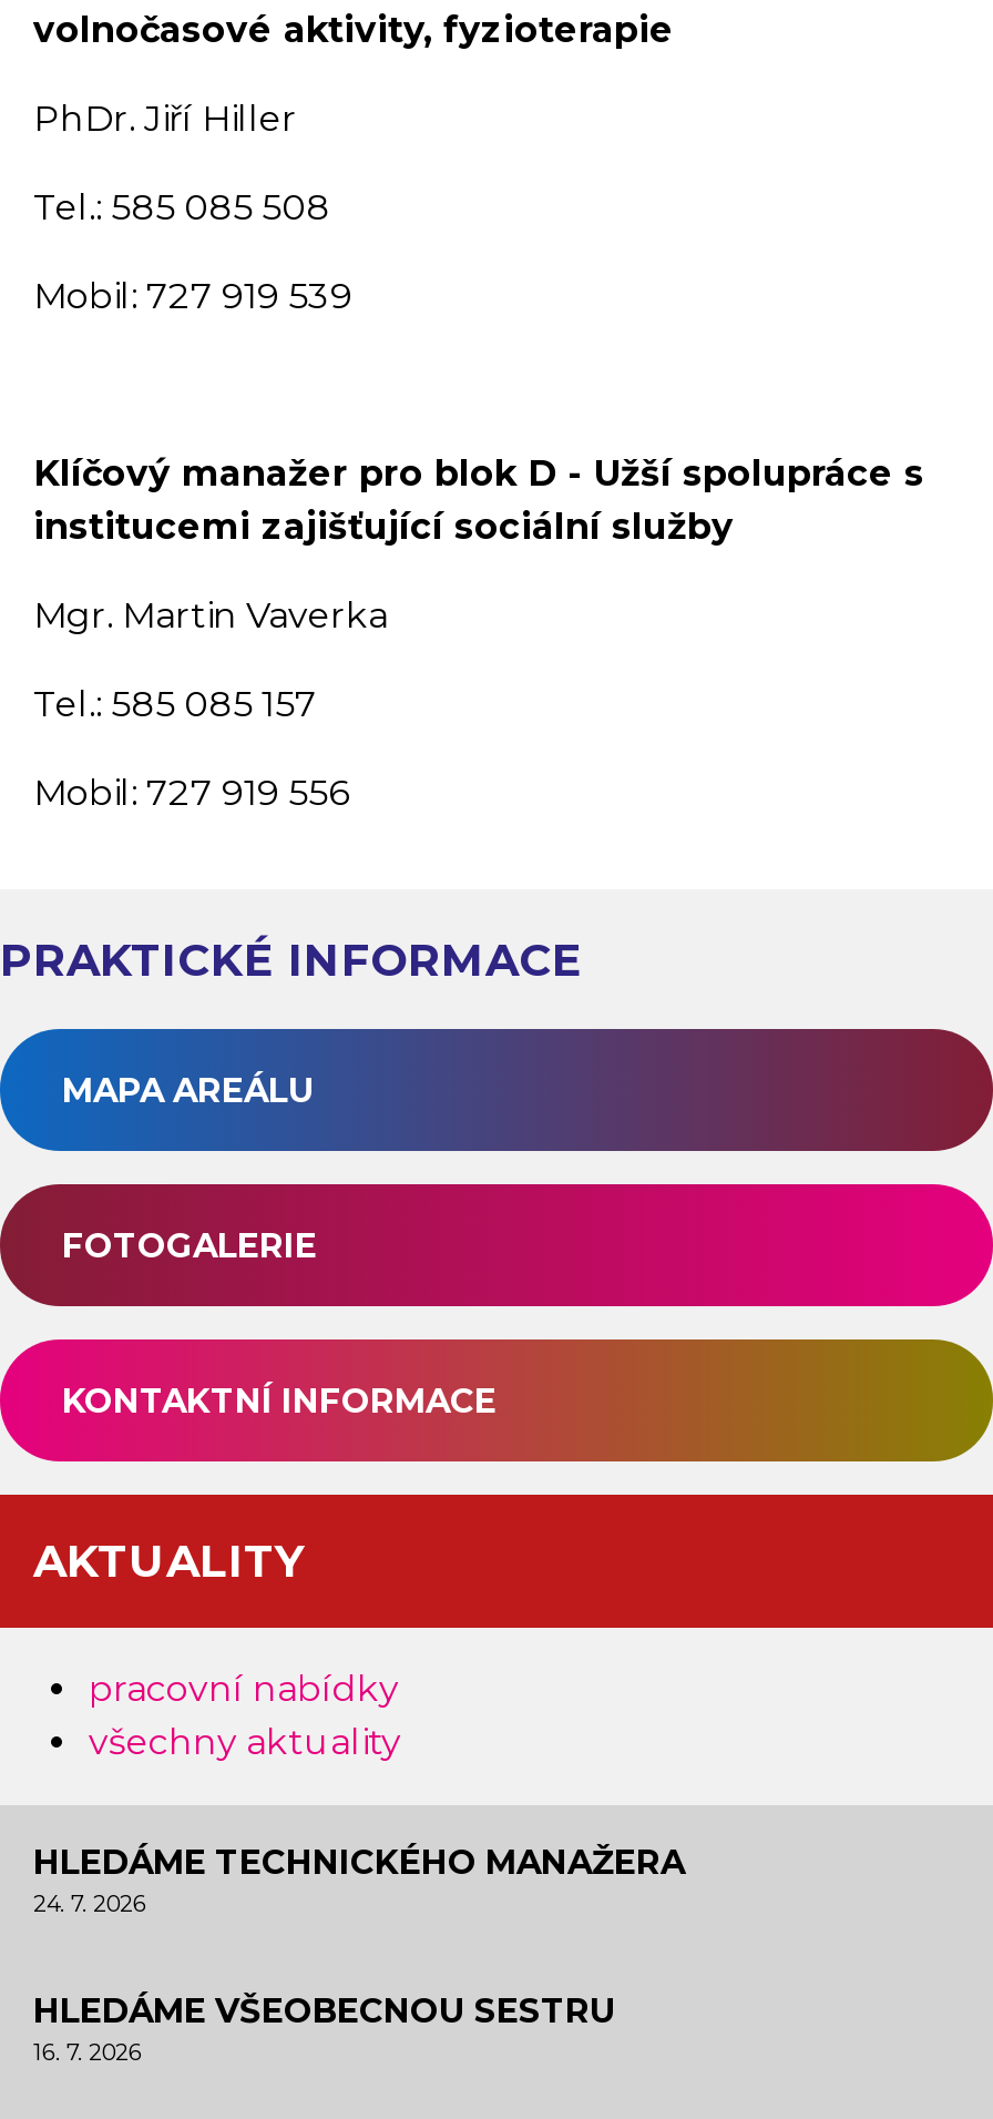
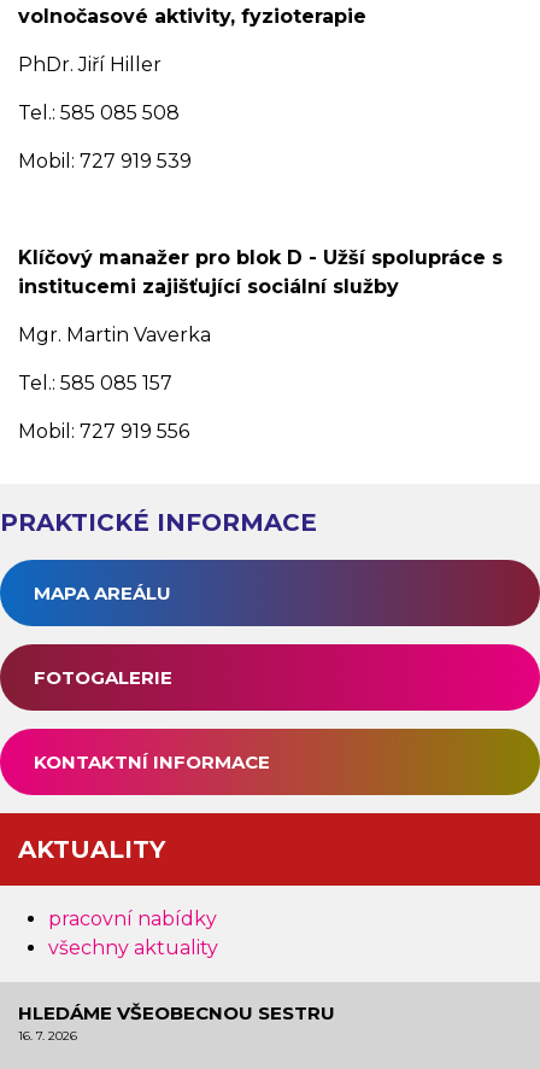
- HLEDÁME TECHNICKÉHO MANAŽERA
- 24. 7. 2026
